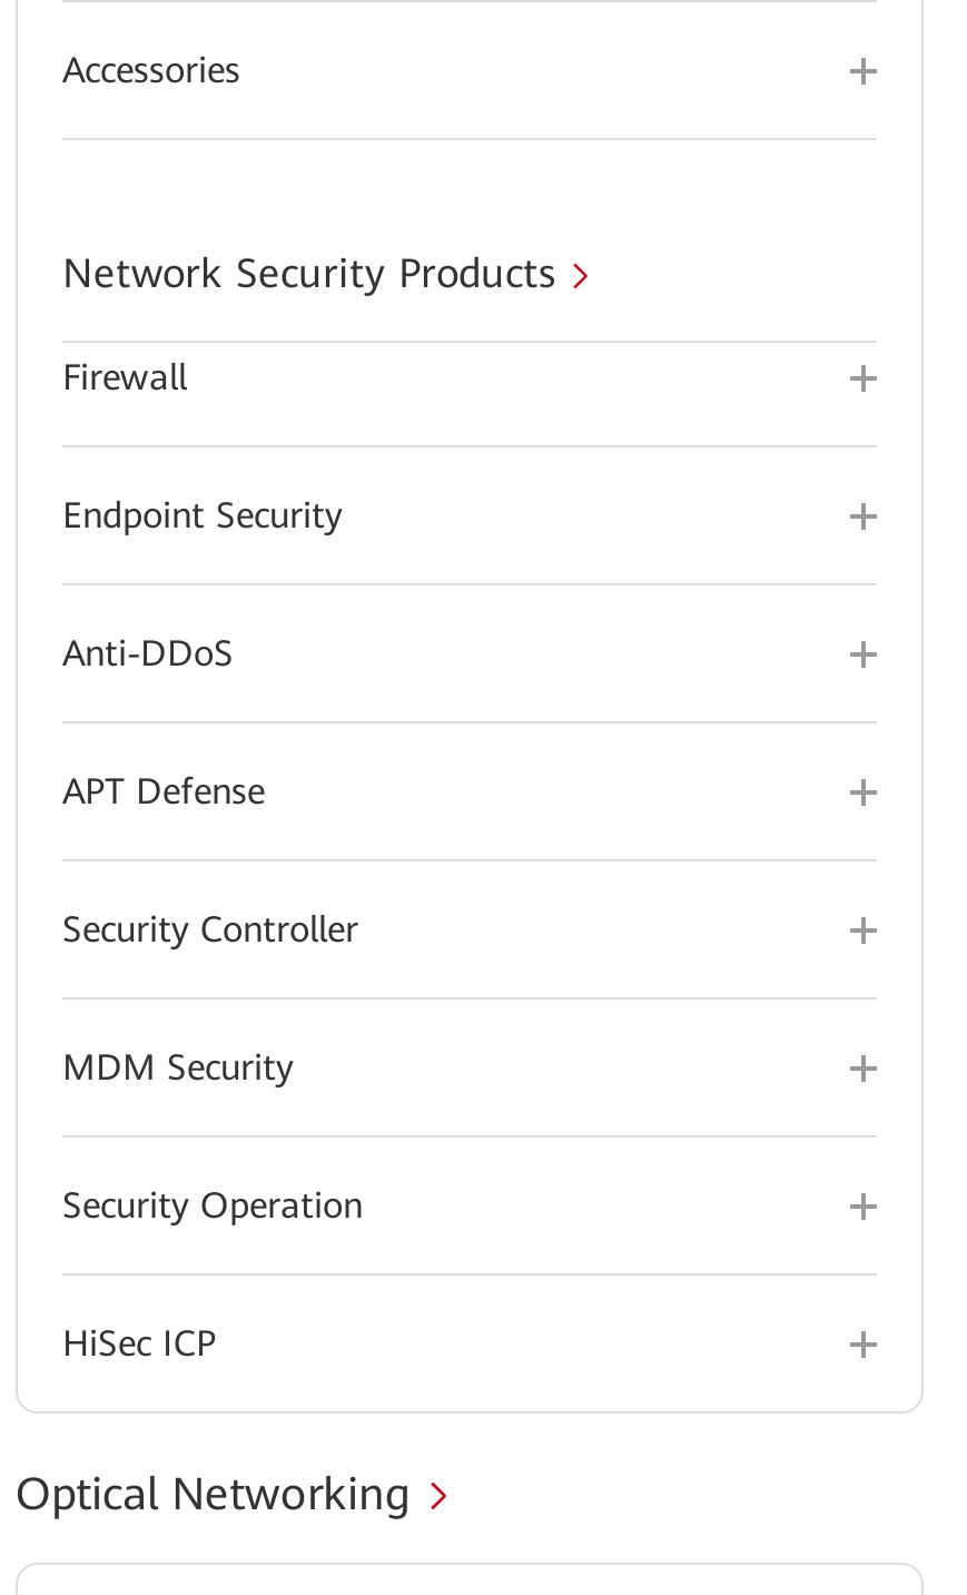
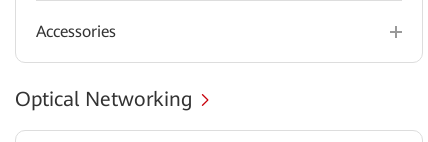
- Network Security Products
- Firewall
- Endpoint Security
- Anti-DDoS
- APT Defense
- Security Controller
- MDM Security
- Security Operation
- HiSec ICP
